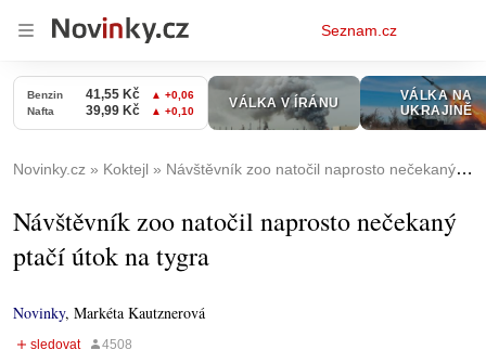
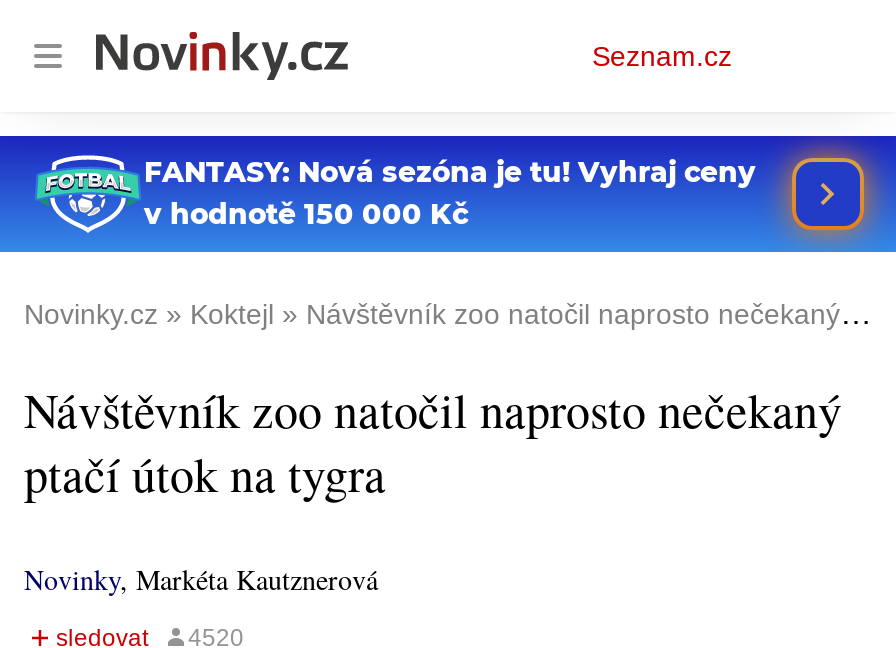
- [image]
+ [image]
